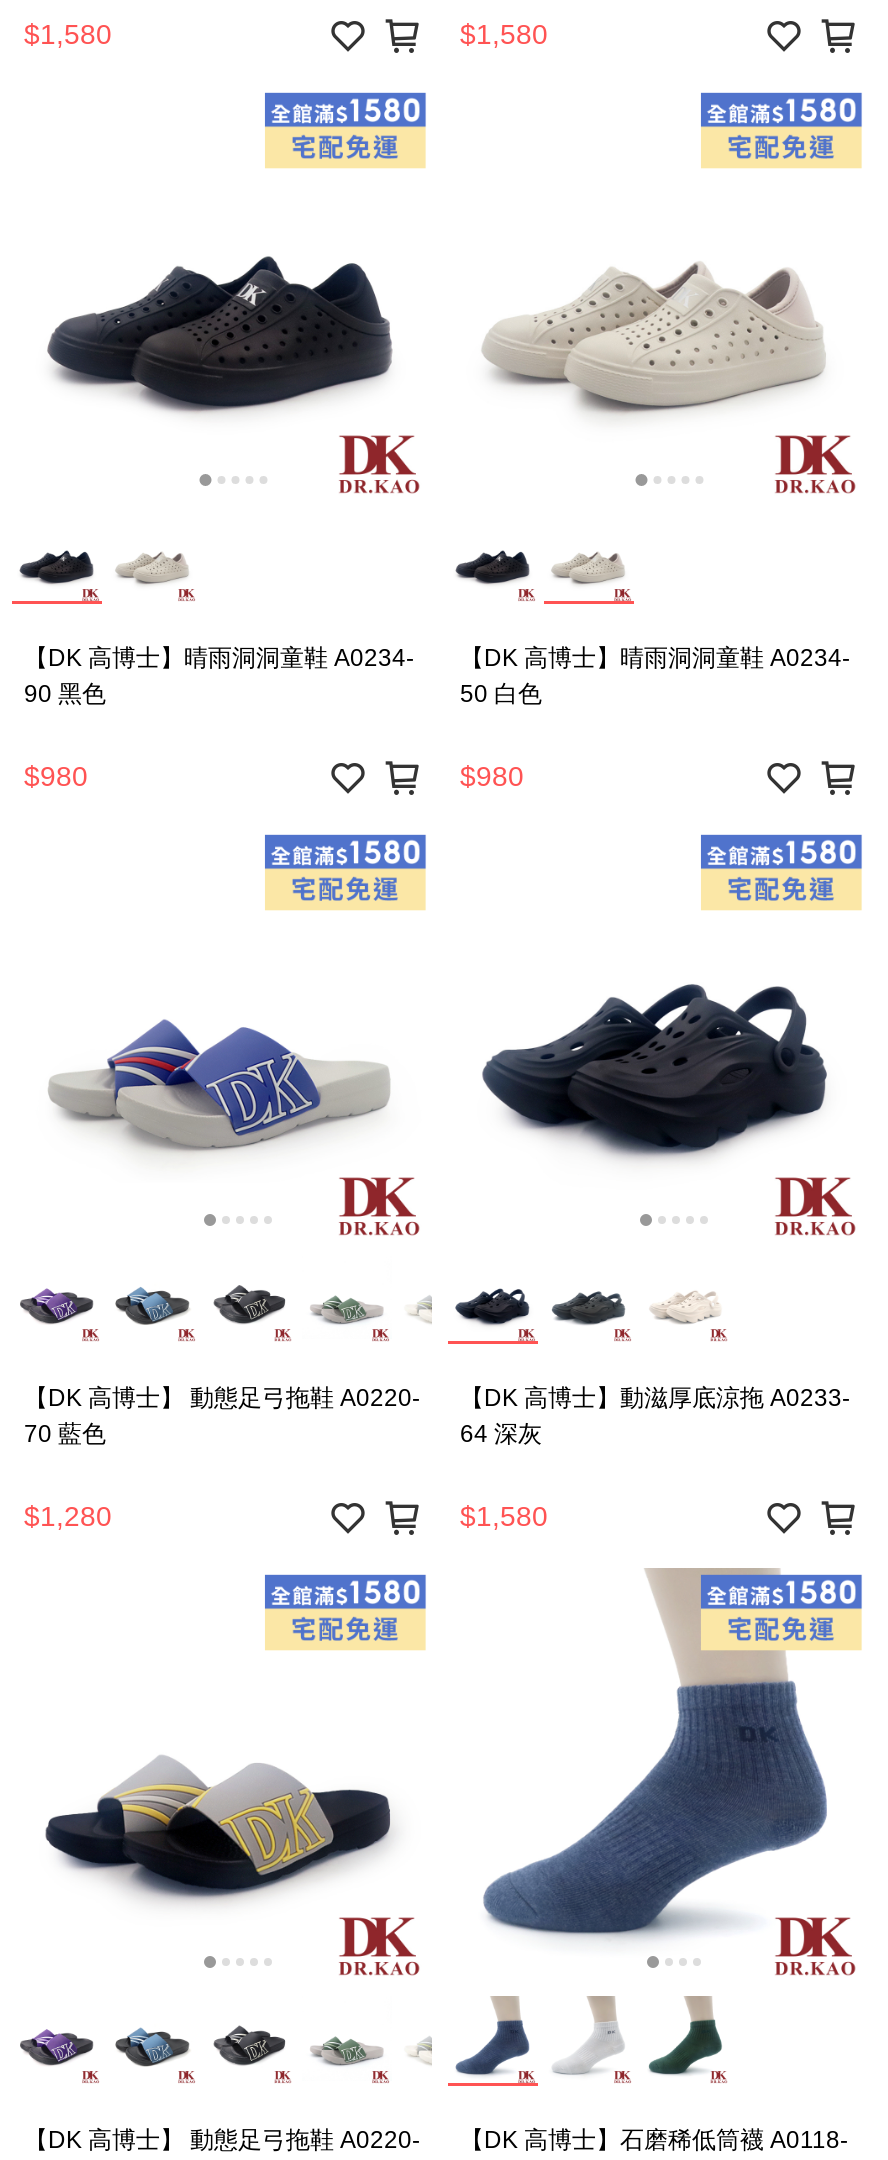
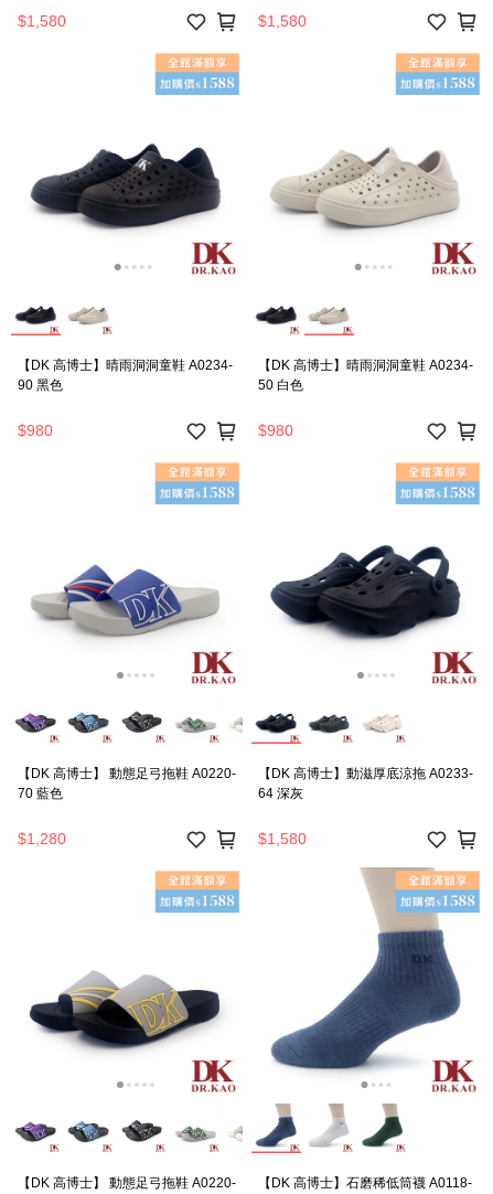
- [image]
+ [image]

- [image]
+ [image]

- [image]
+ [image]

- [image]
+ [image]

- [image]
+ [image]

- [image]
+ [image]
